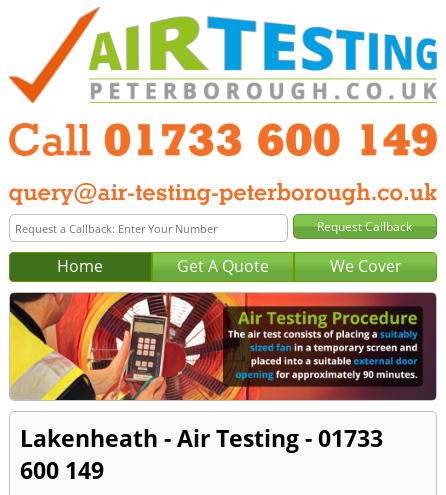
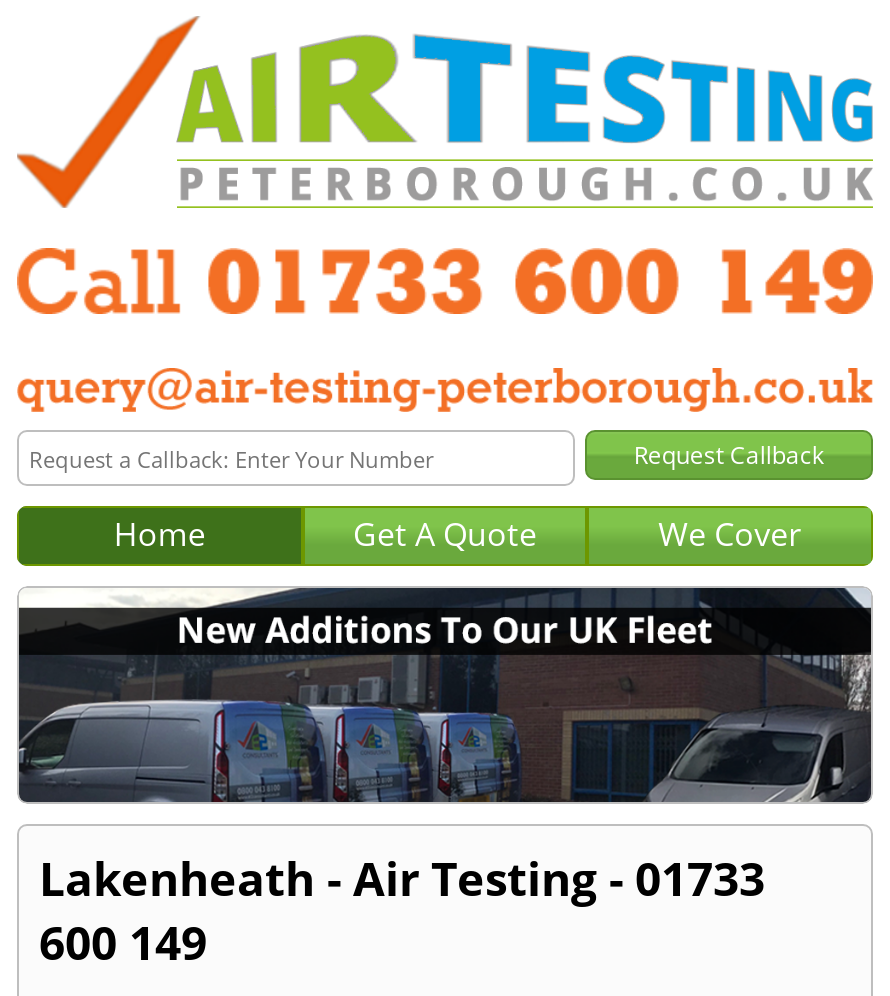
- [image]
+ [image]
